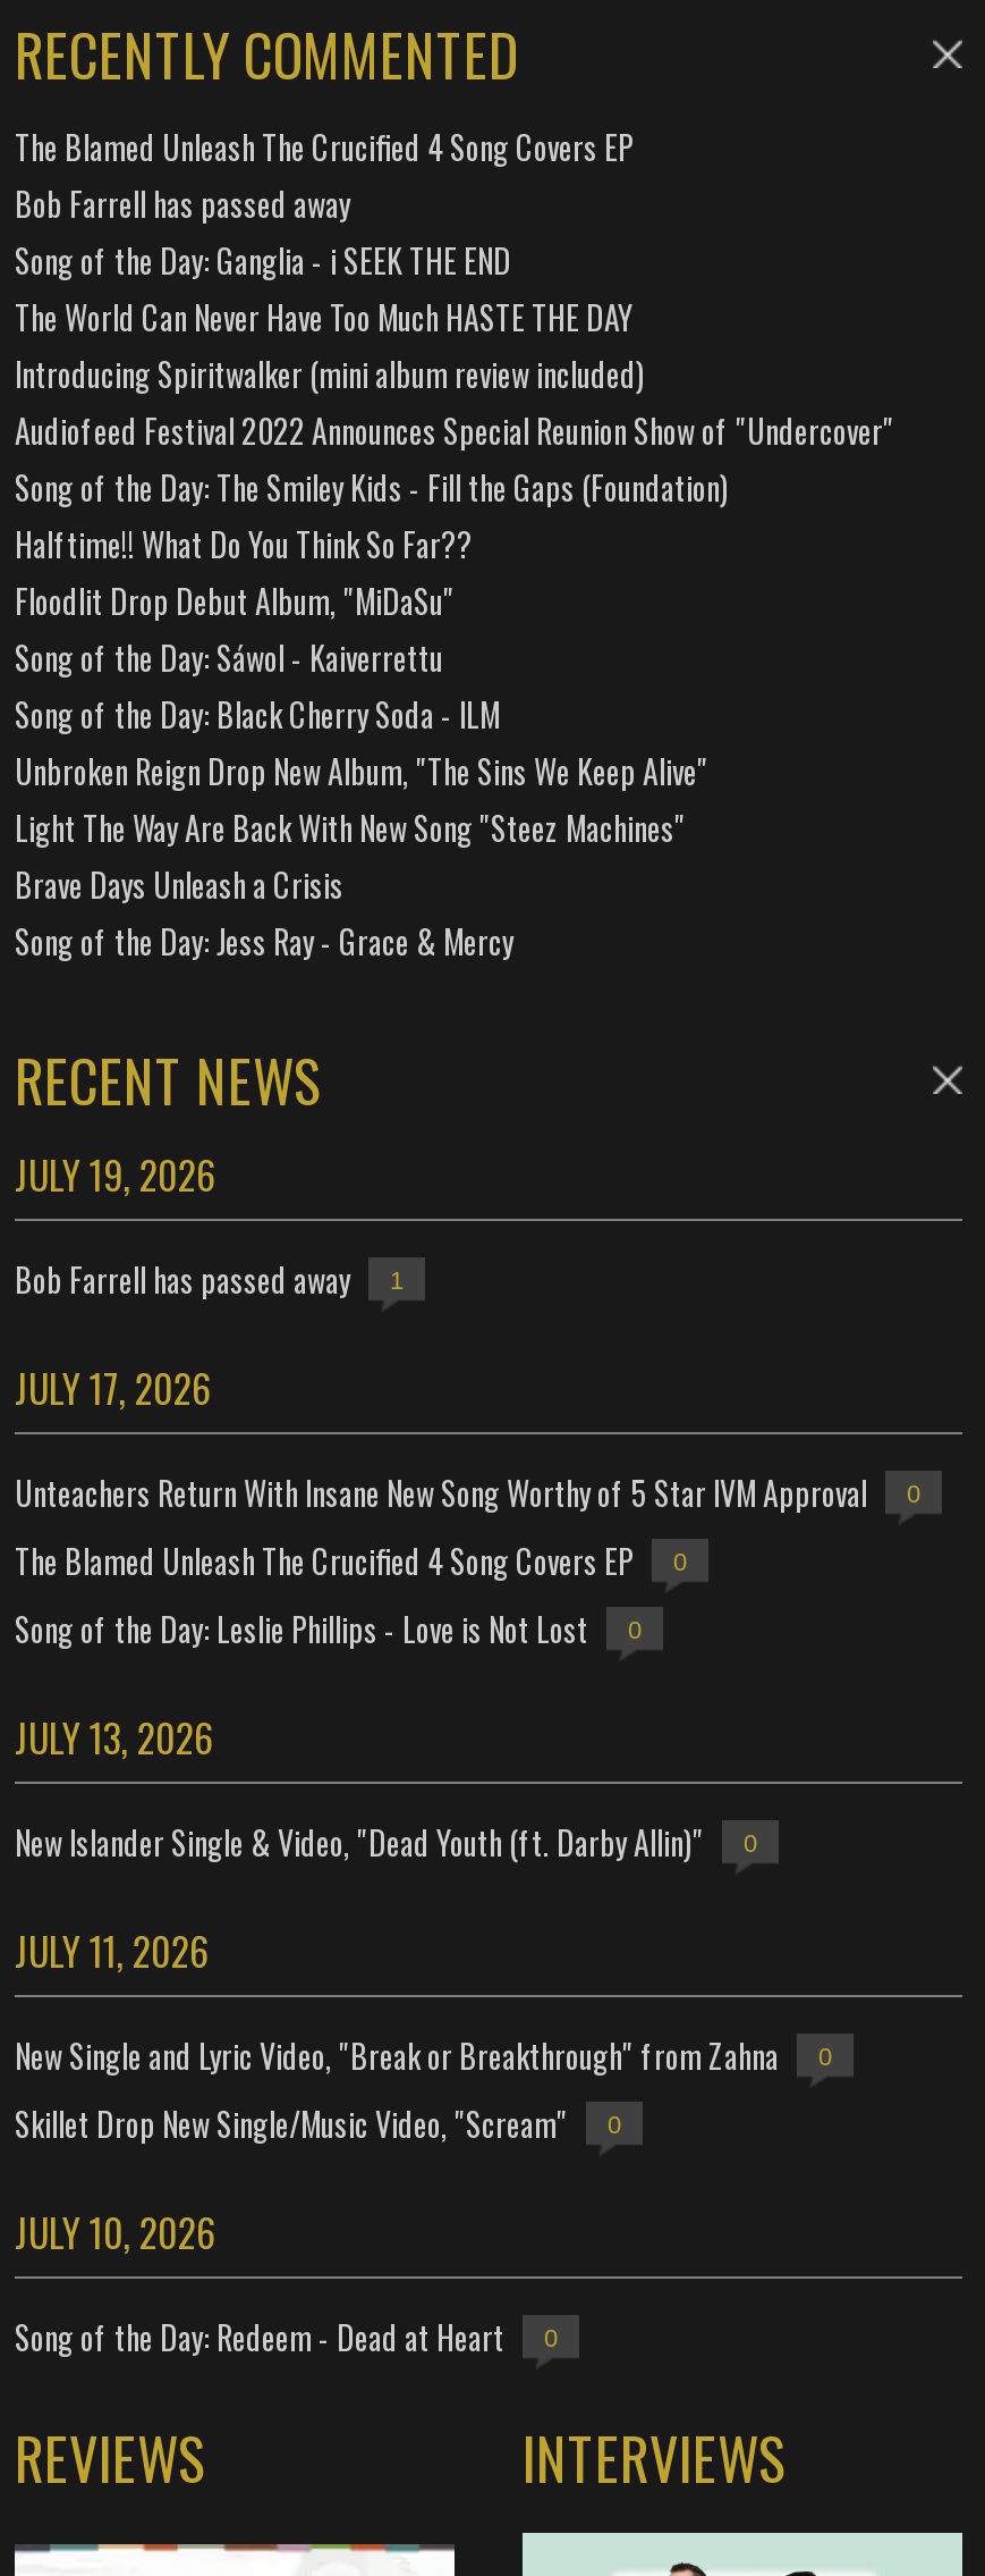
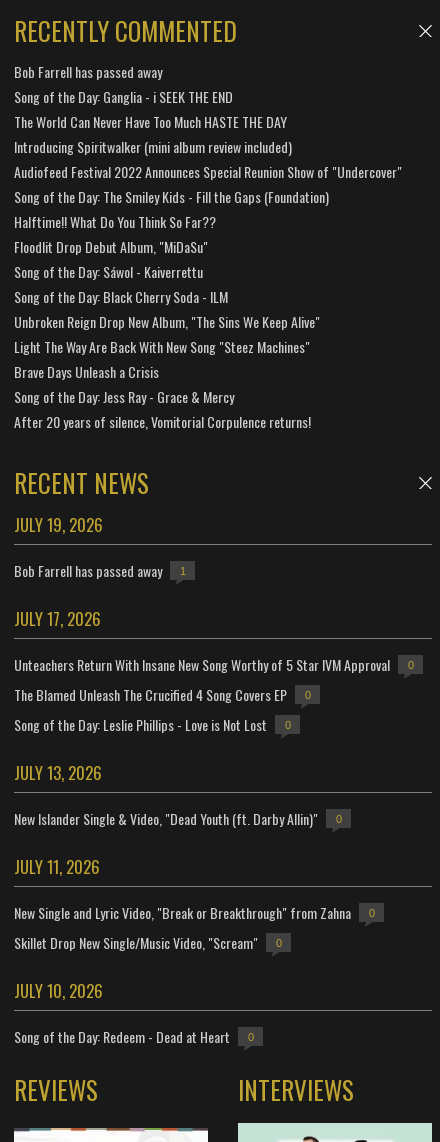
- The Blamed Unleash The Crucified 4 Song Covers EP

moved up: Bob Farrell has passed away | Song of the Day: Ganglia - i SEEK THE END | The World Can Never Have Too Much HASTE THE DAY | ... | Brave Days Unleash a Crisis | Song of the Day: Jess Ray - Grace & Mercy

+ After 20 years of silence, Vomitorial Corpulence returns!
